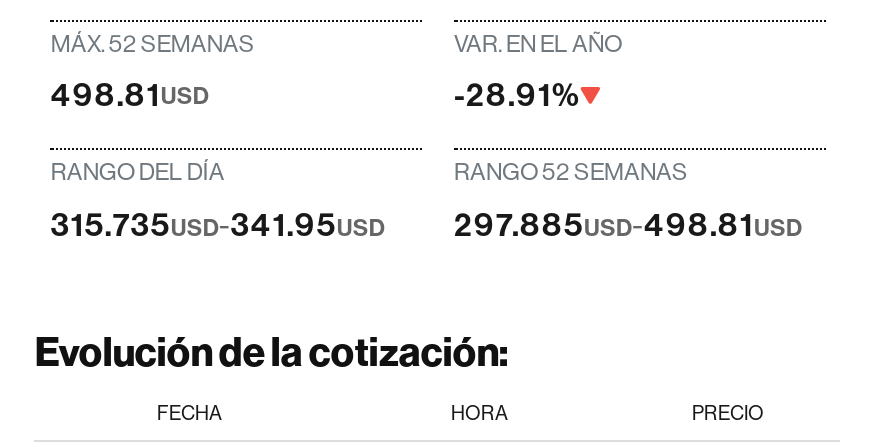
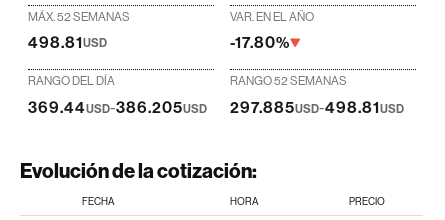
- -28.91%
+ -17.80%

- 315.735USD-341.95USD 297.885USD-498.81USD
+ 369.44USD-386.205USD 297.885USD-498.81USD
